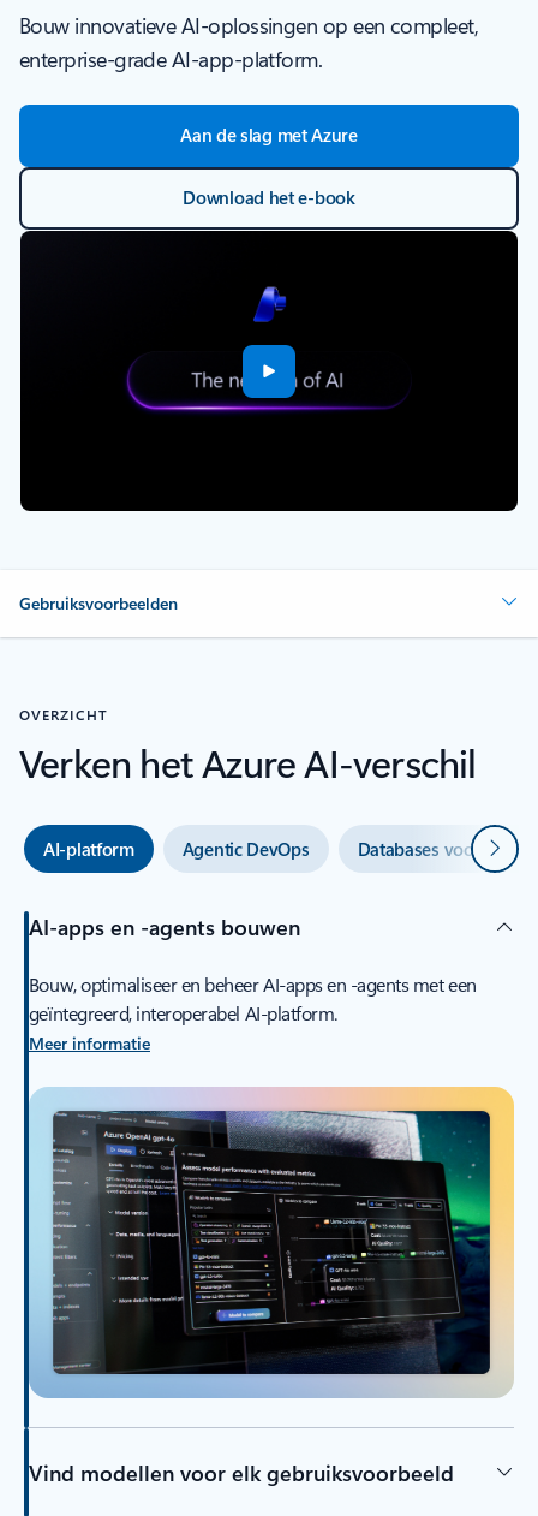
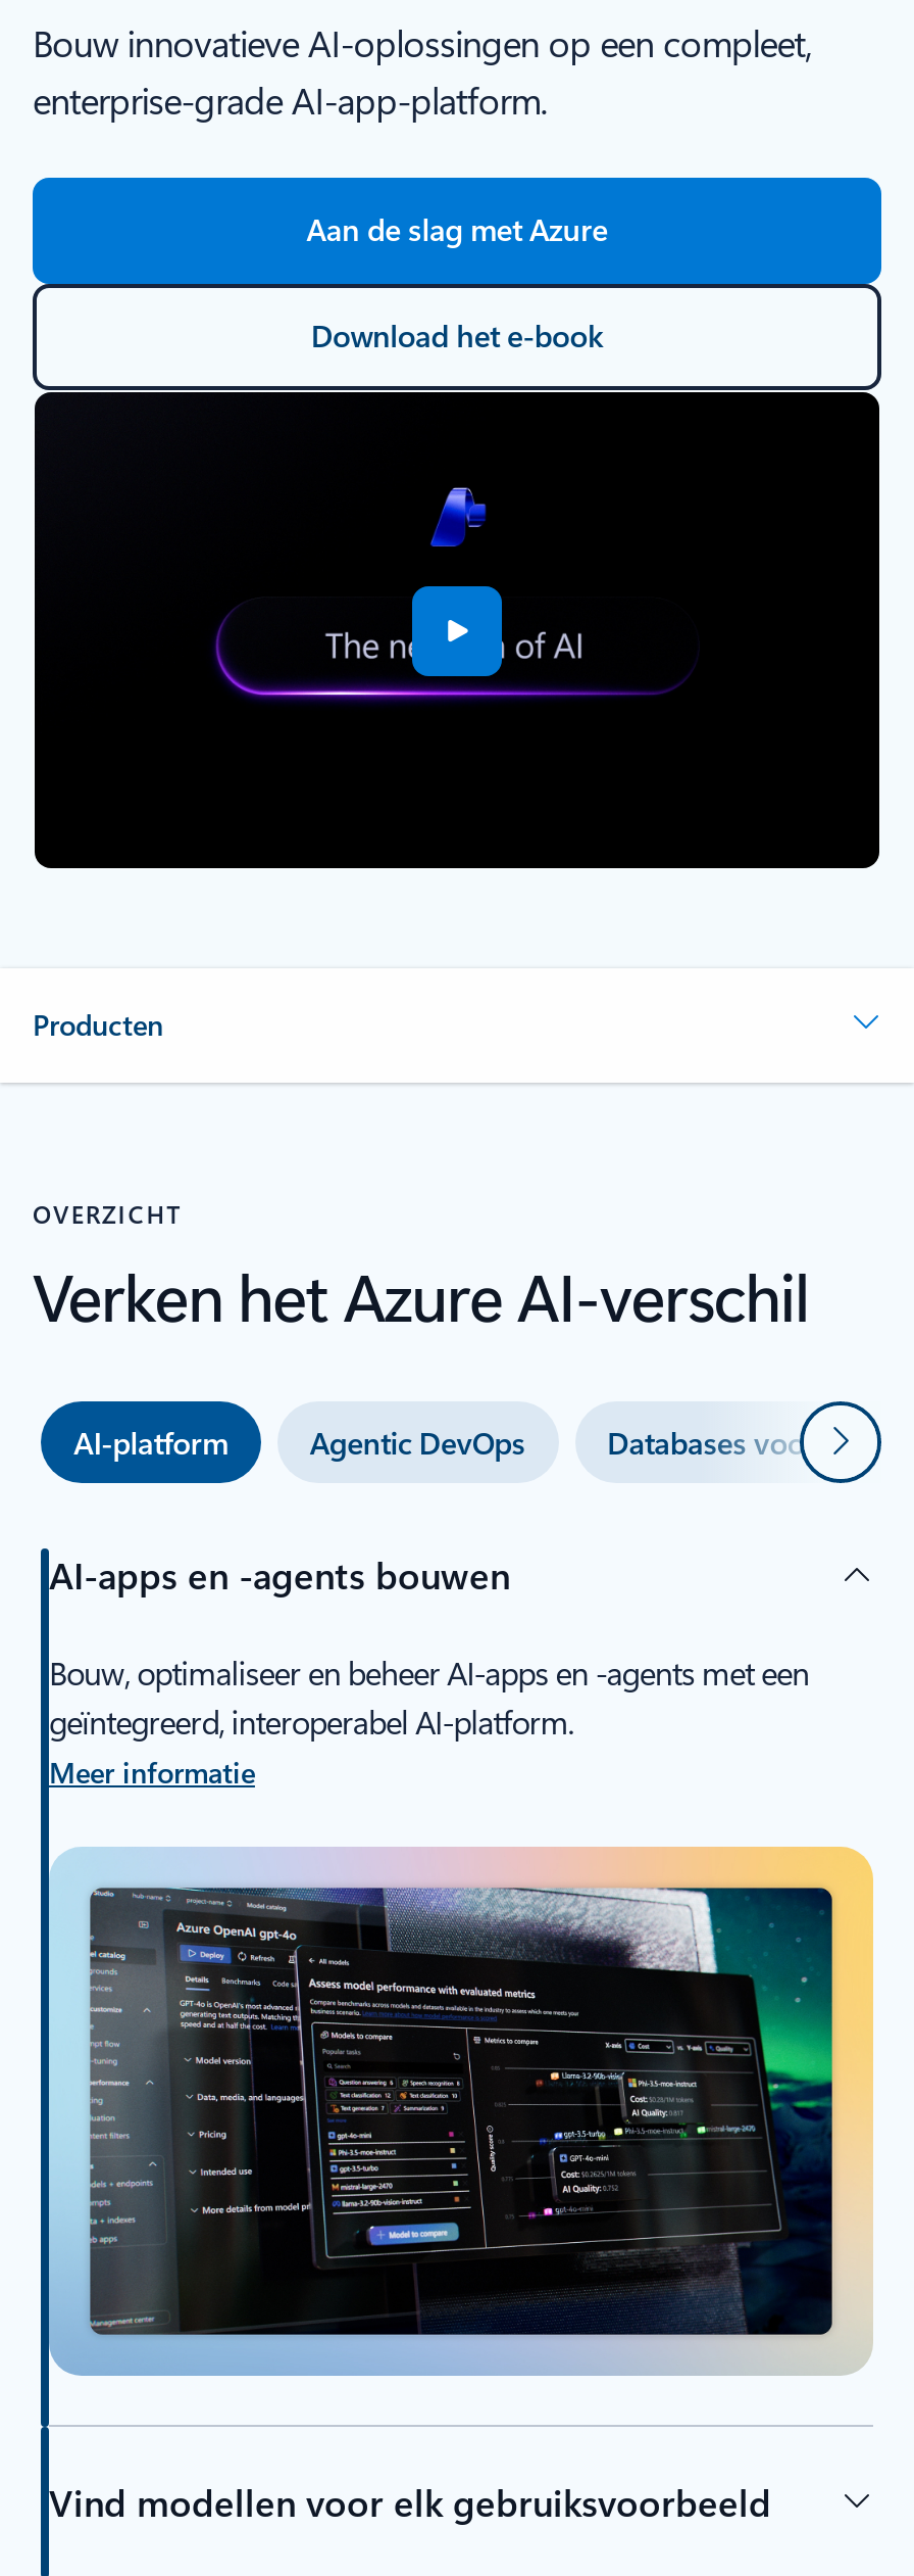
- Gebruiksvoorbeelden
+ Producten
